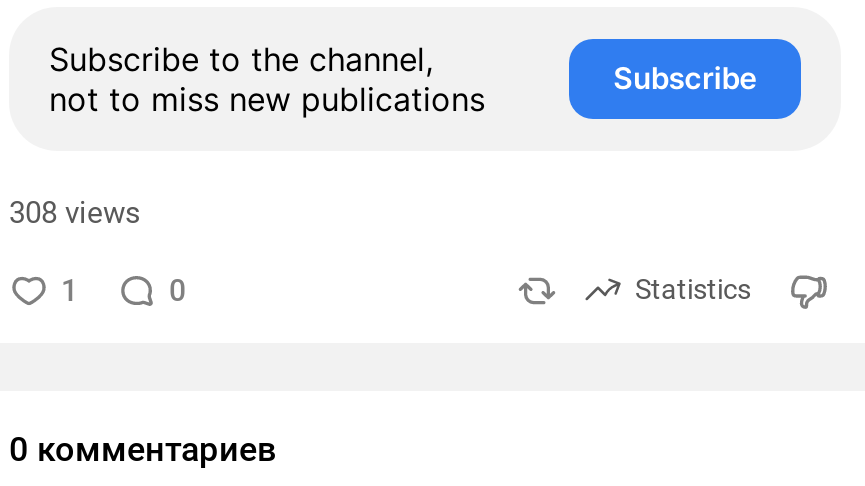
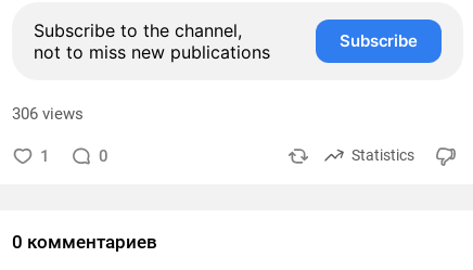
- 308 views
+ 306 views
